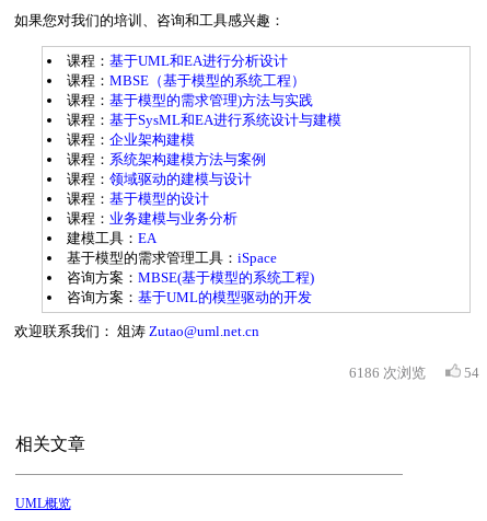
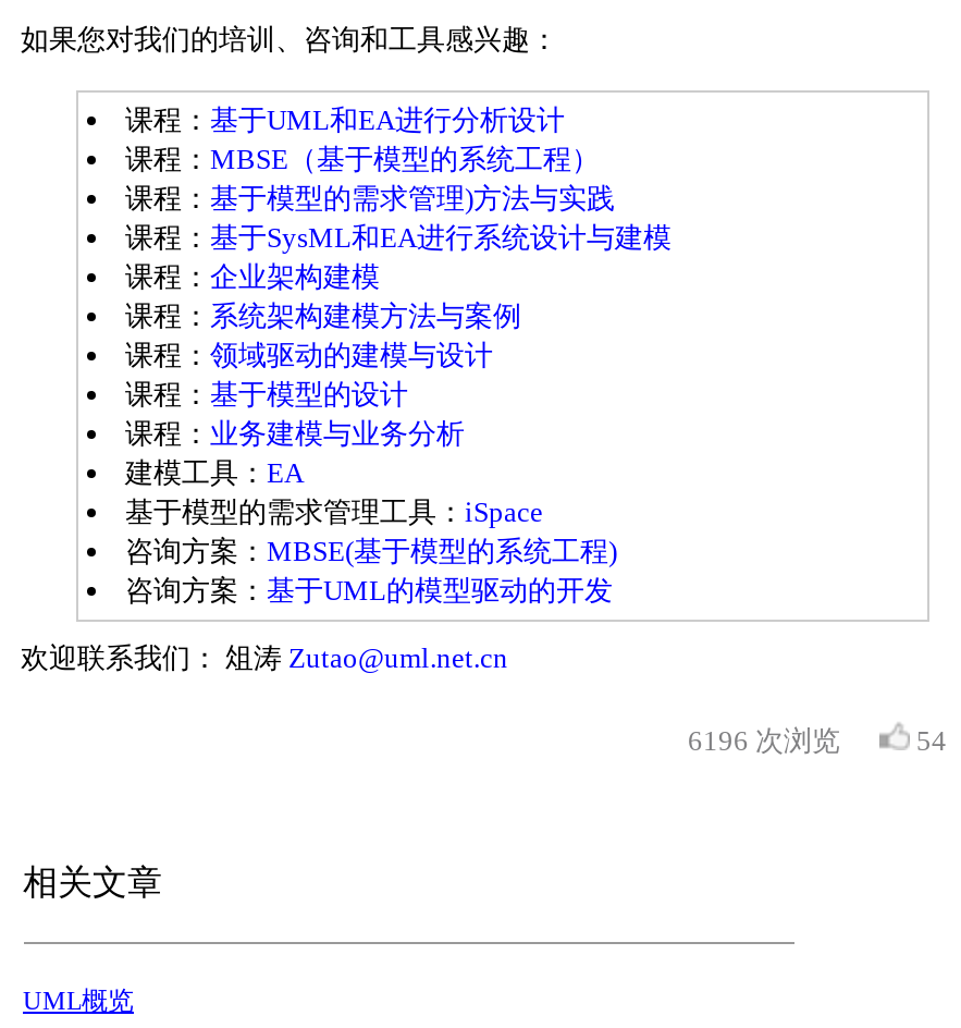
- 6186次浏览 54
+ 6196次浏览 54
